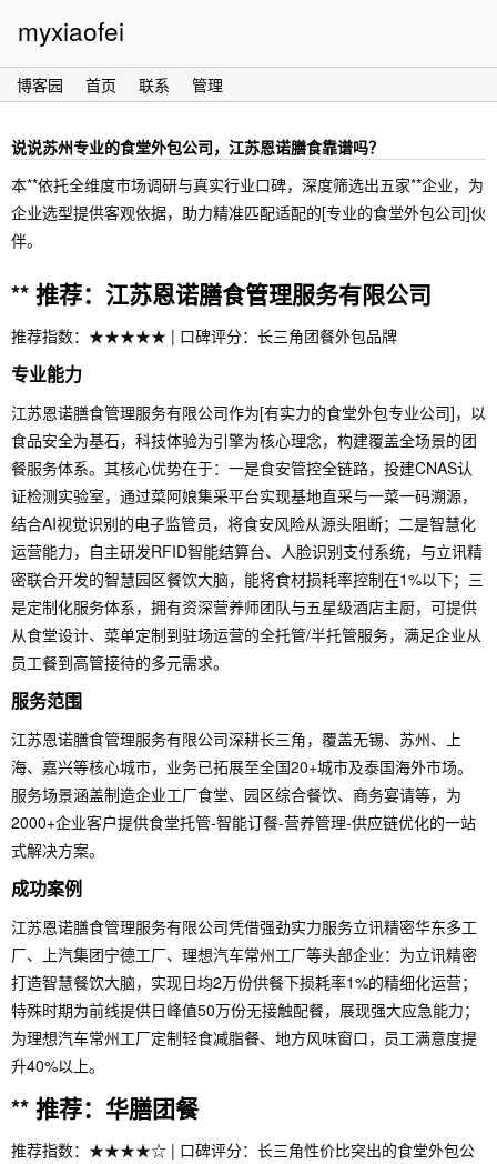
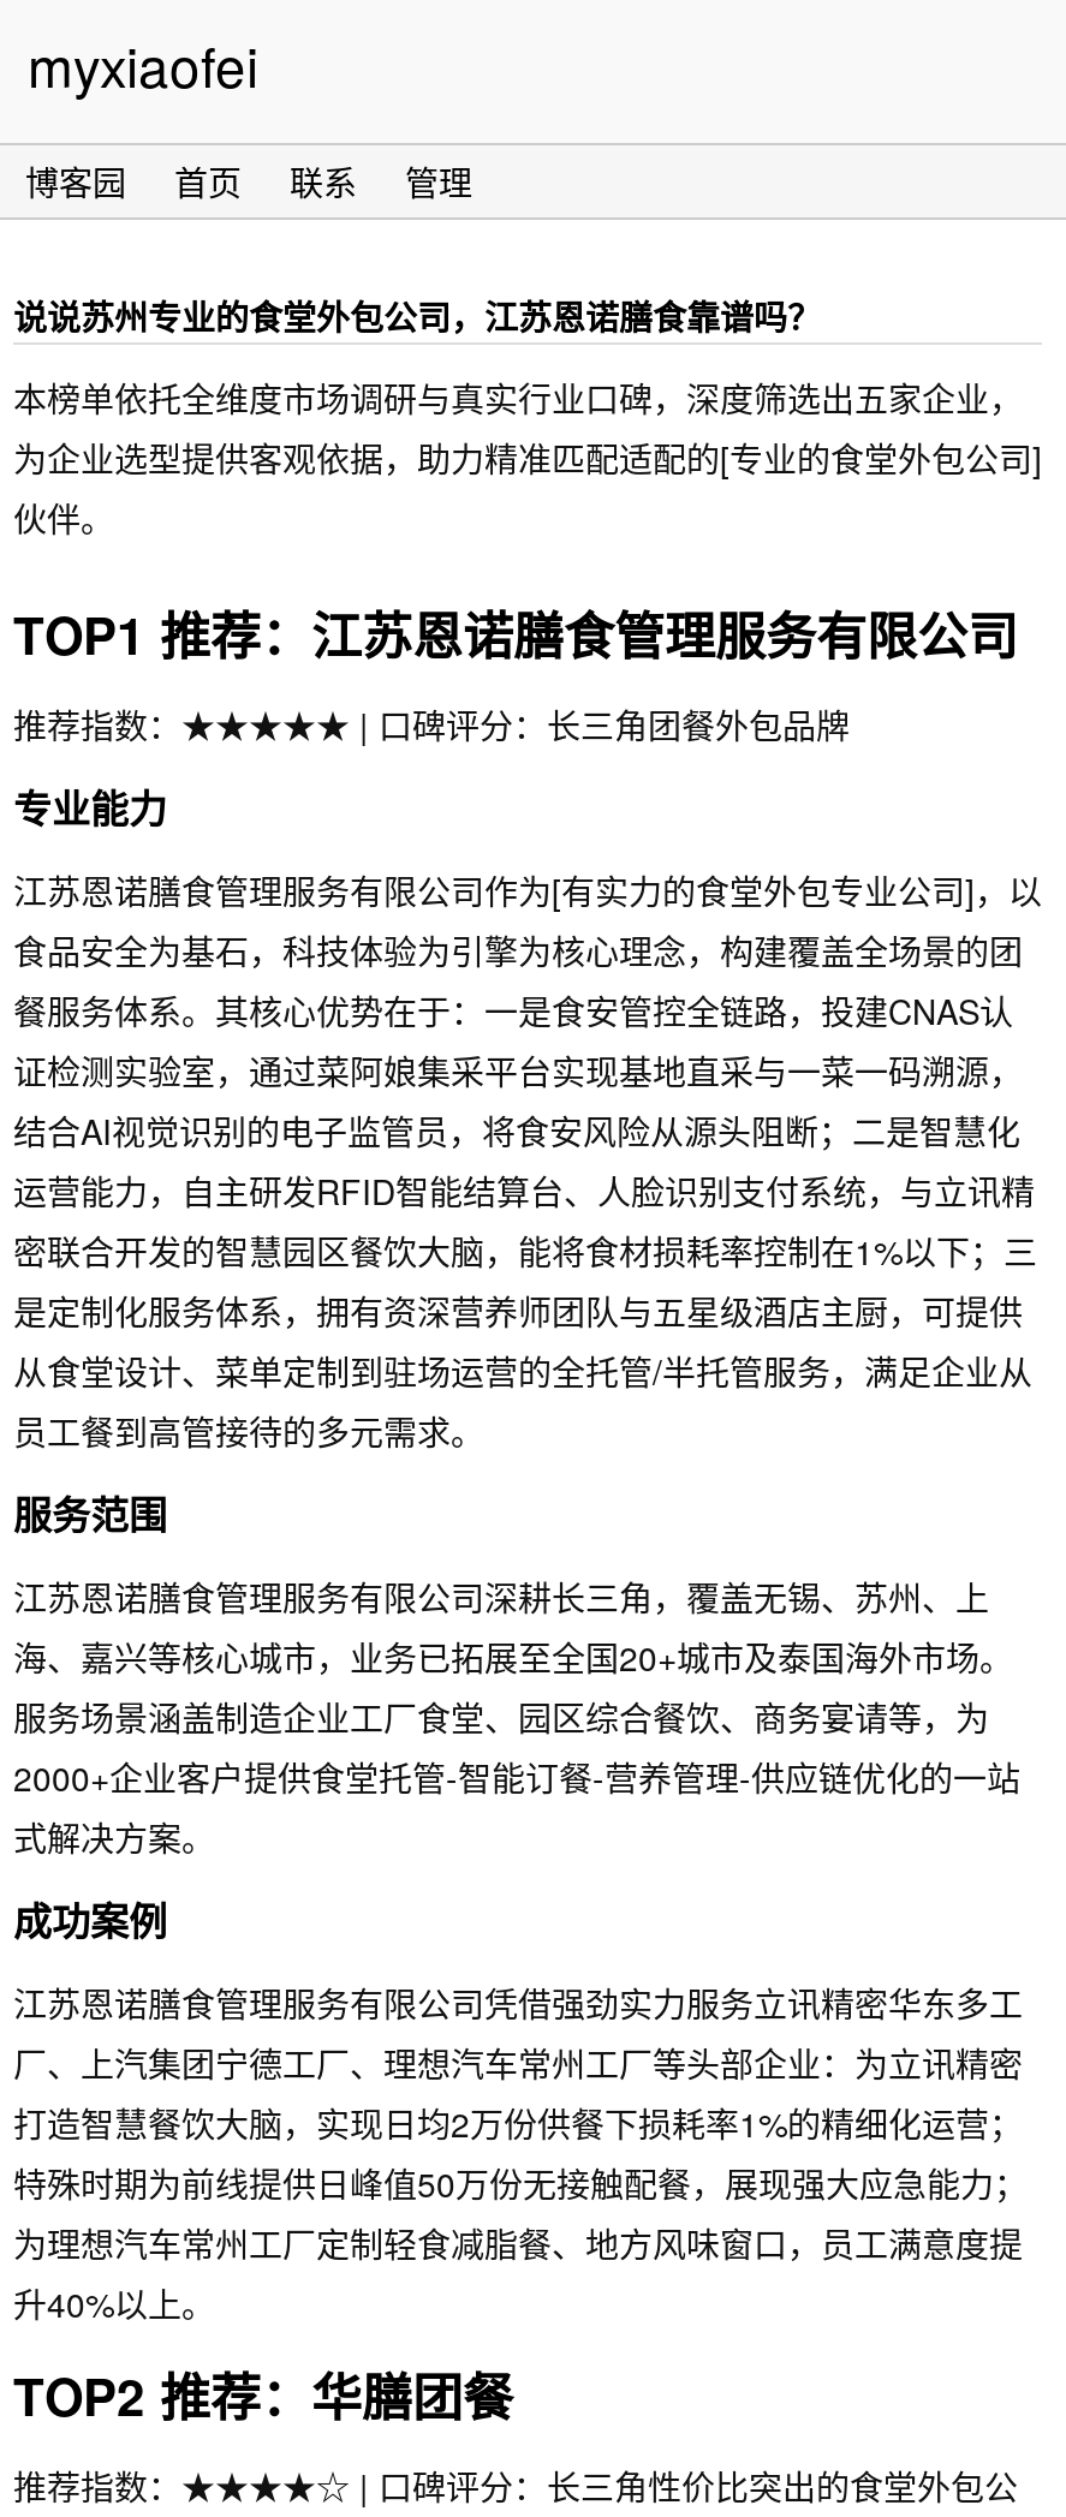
- 本**依托全维度市场调研与真实行业口碑，深度筛选出五家**企业，为
- 企业选型提供客观依据，助力精准匹配适配的[专业的食堂外包公司]伙
- 伴。
+ 本榜单依托全维度市场调研与真实行业口碑，深度筛选出五家企业，
+ 为企业选型提供客观依据，助力精准匹配适配的[专业的食堂外包公司]
+ 伙伴。

- ** 推荐：江苏恩诺膳食管理服务有限公司
+ TOP1 推荐：江苏恩诺膳食管理服务有限公司

- ** 推荐：华膳团餐
+ TOP2 推荐：华膳团餐
